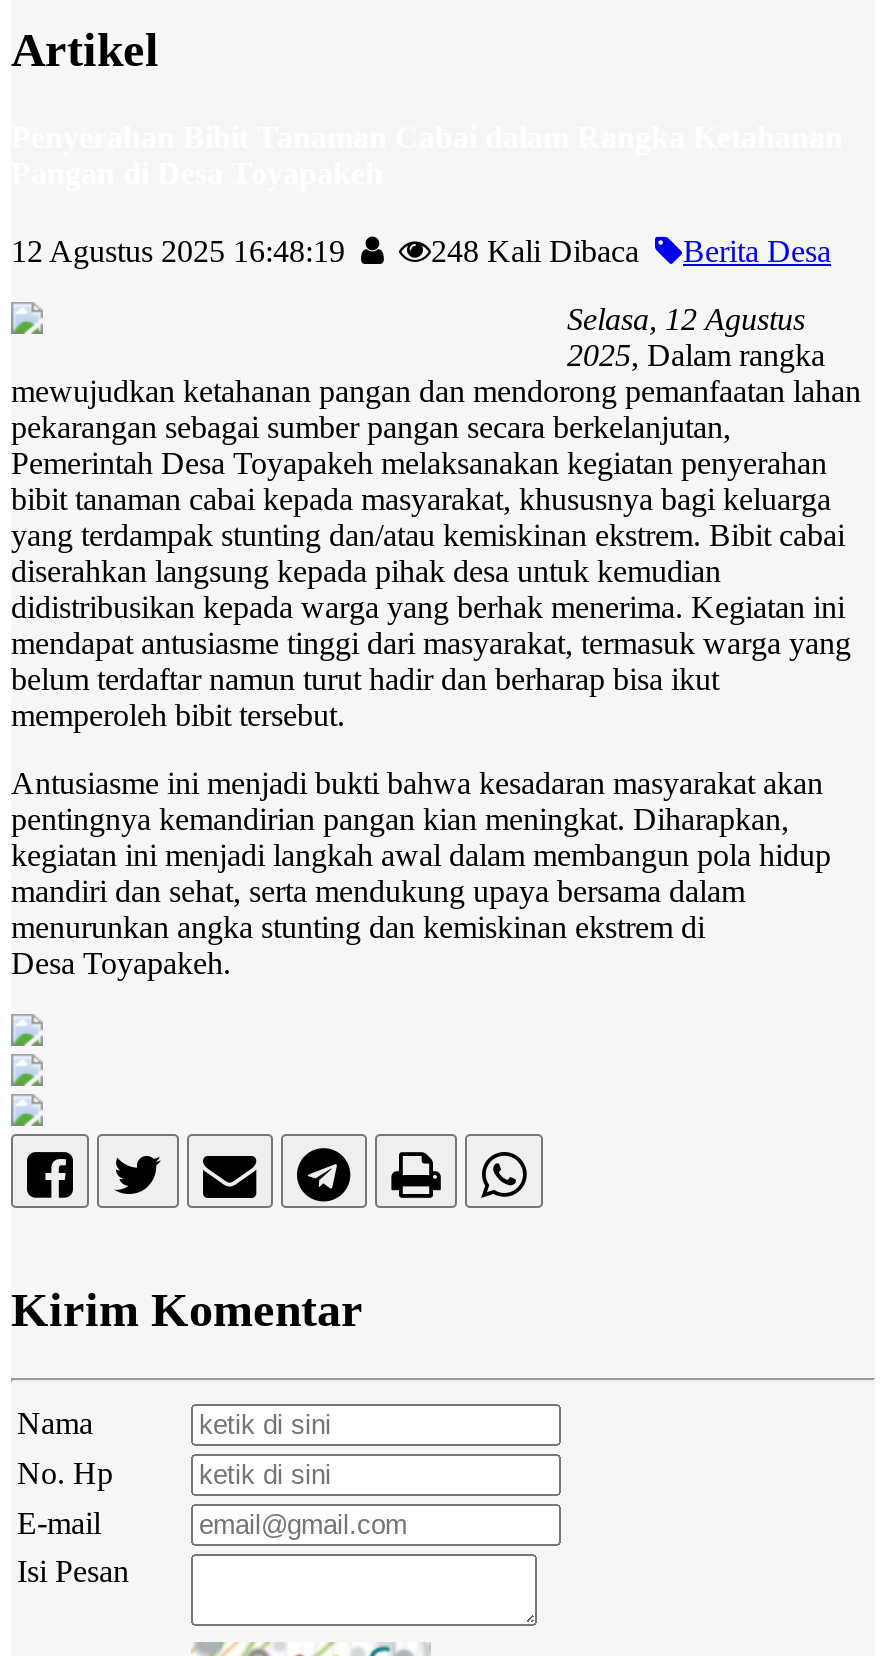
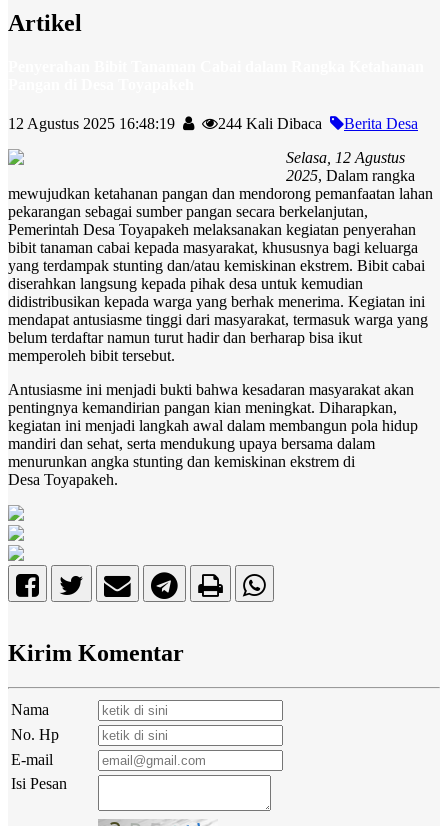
- 248 Kali Dibaca Berita Desa
+ 244 Kali Dibaca Berita Desa
